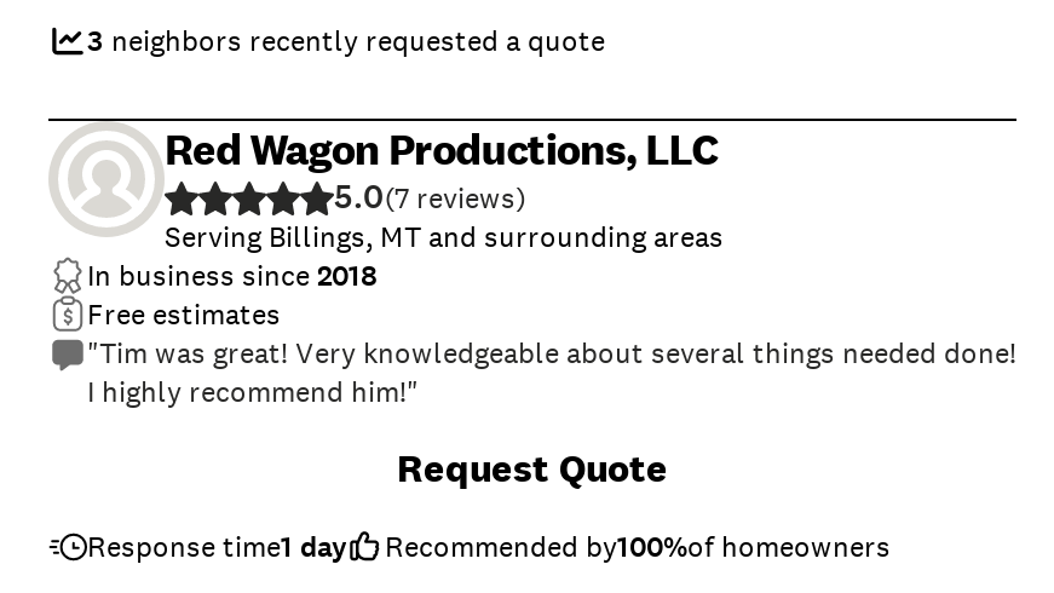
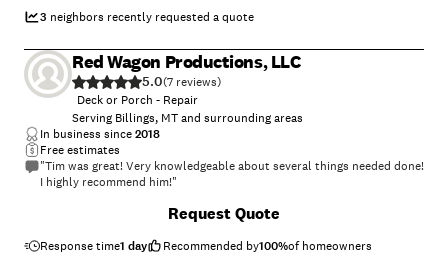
+ Deck or Porch - Repair
